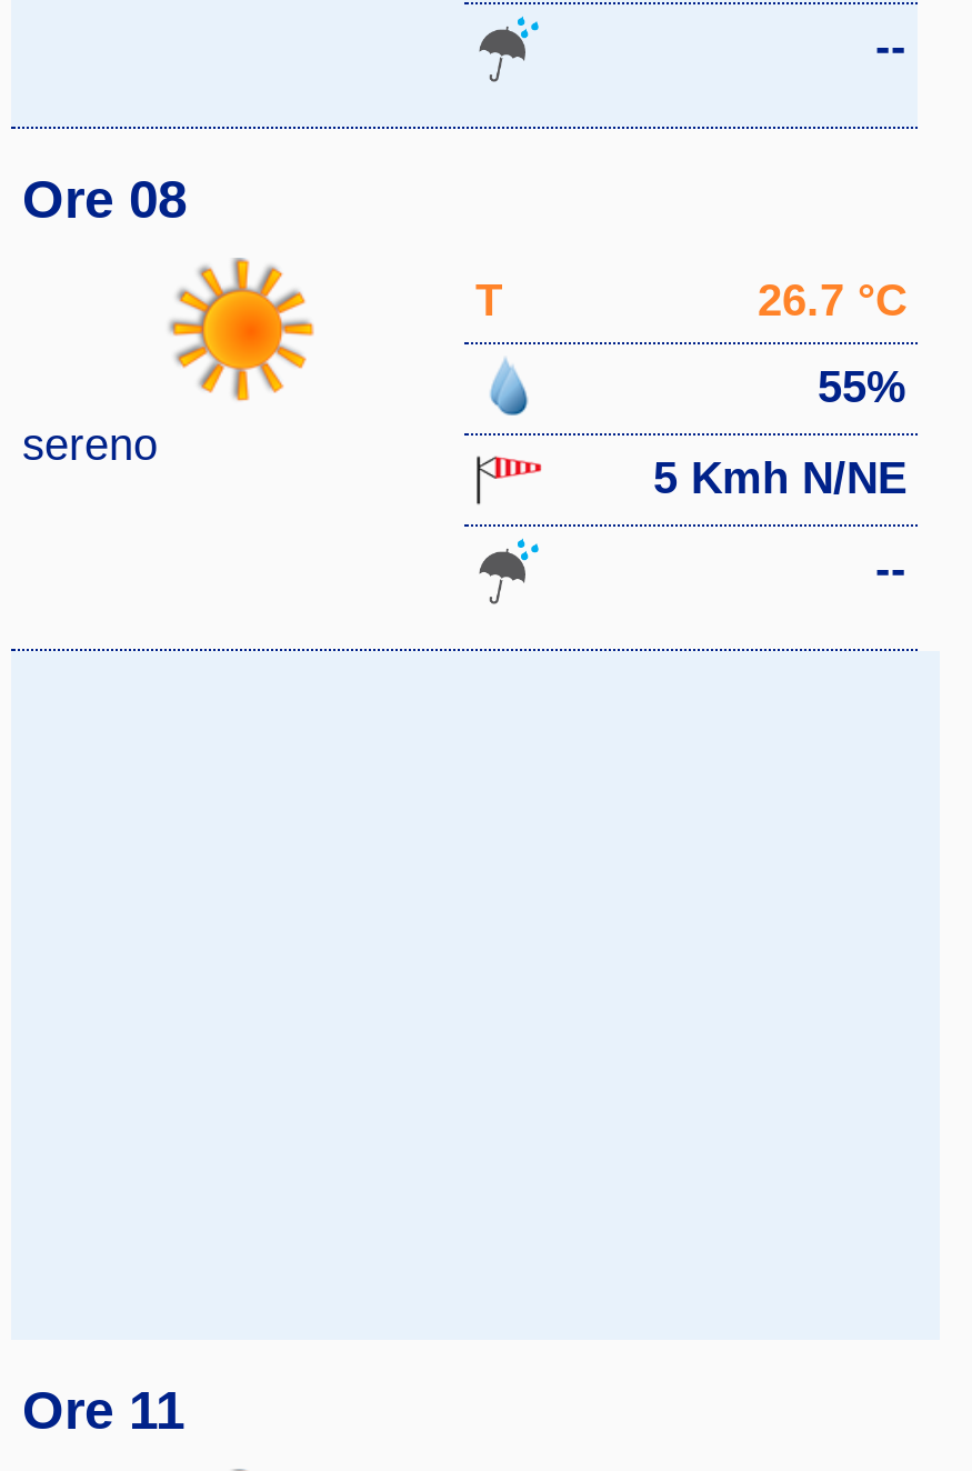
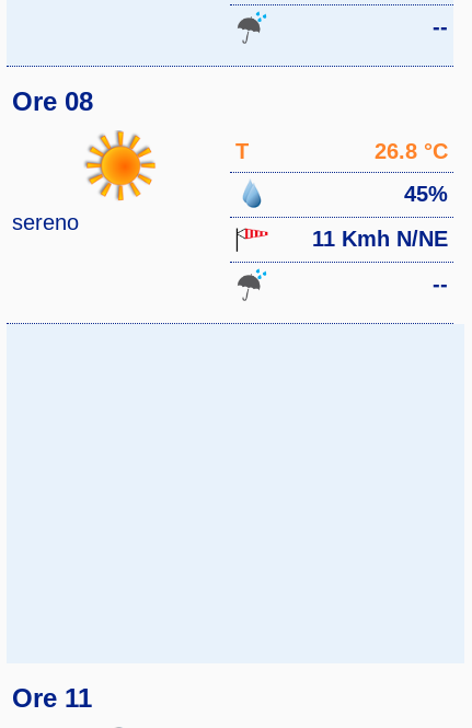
- 26.7 °C
+ 26.8 °C

- 55%
+ 45%

- 5 Kmh N/NE
+ 11 Kmh N/NE
